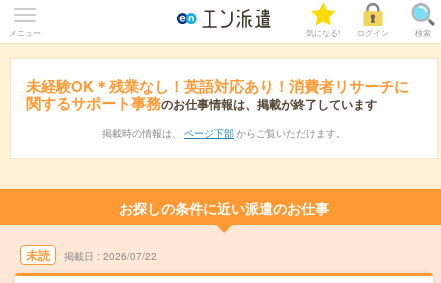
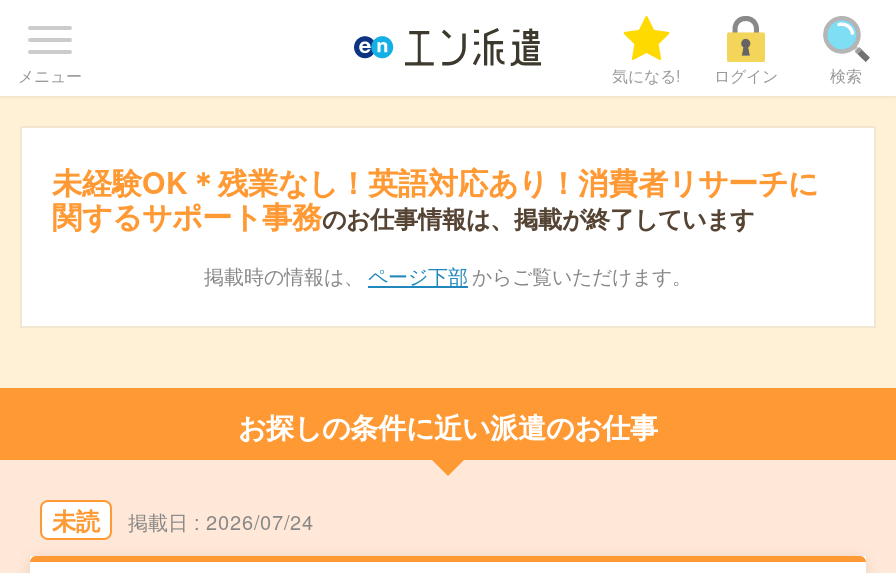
- 2026/07/22
+ 2026/07/24
